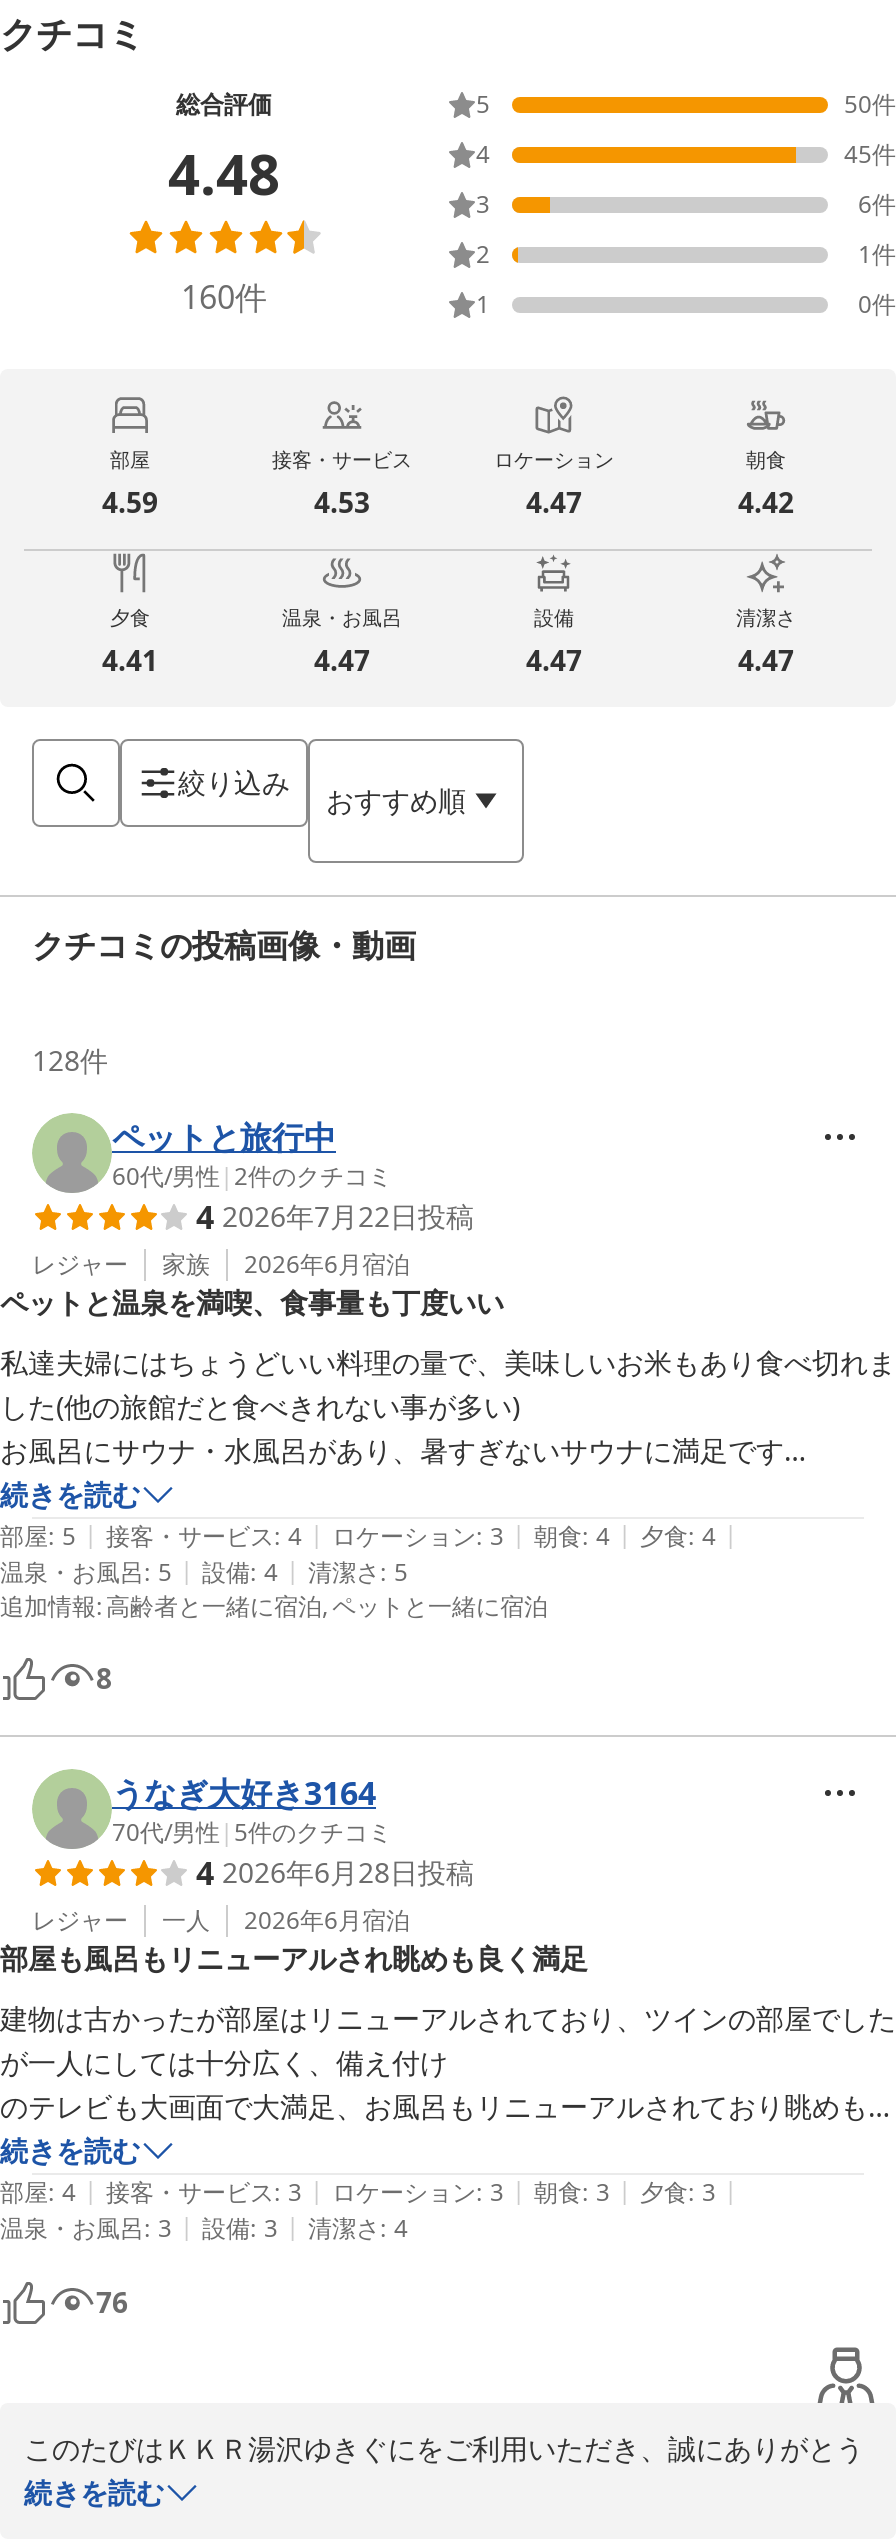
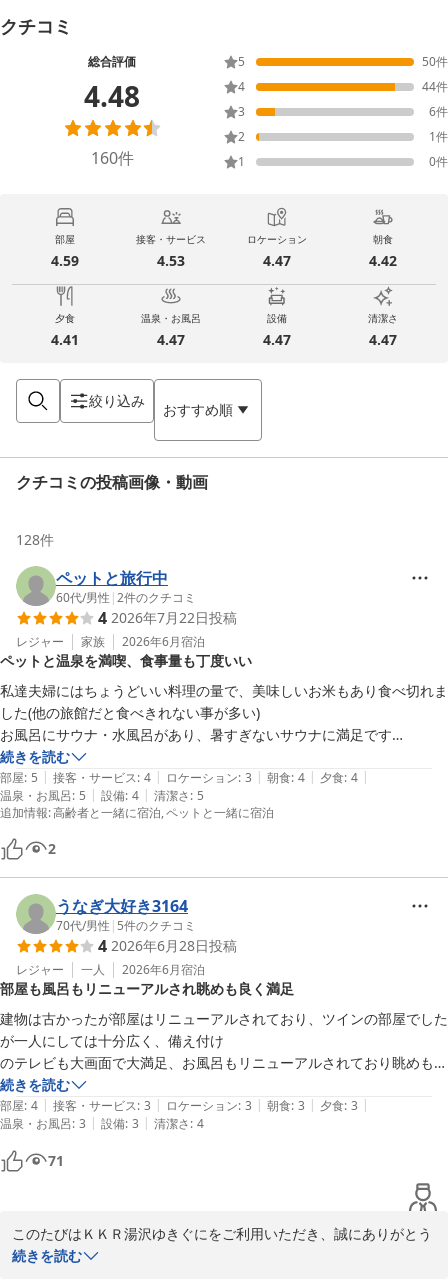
- 45件
+ 44件

- 8
+ 2

- 76
+ 71
